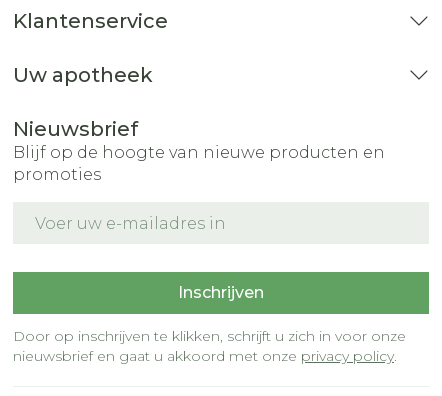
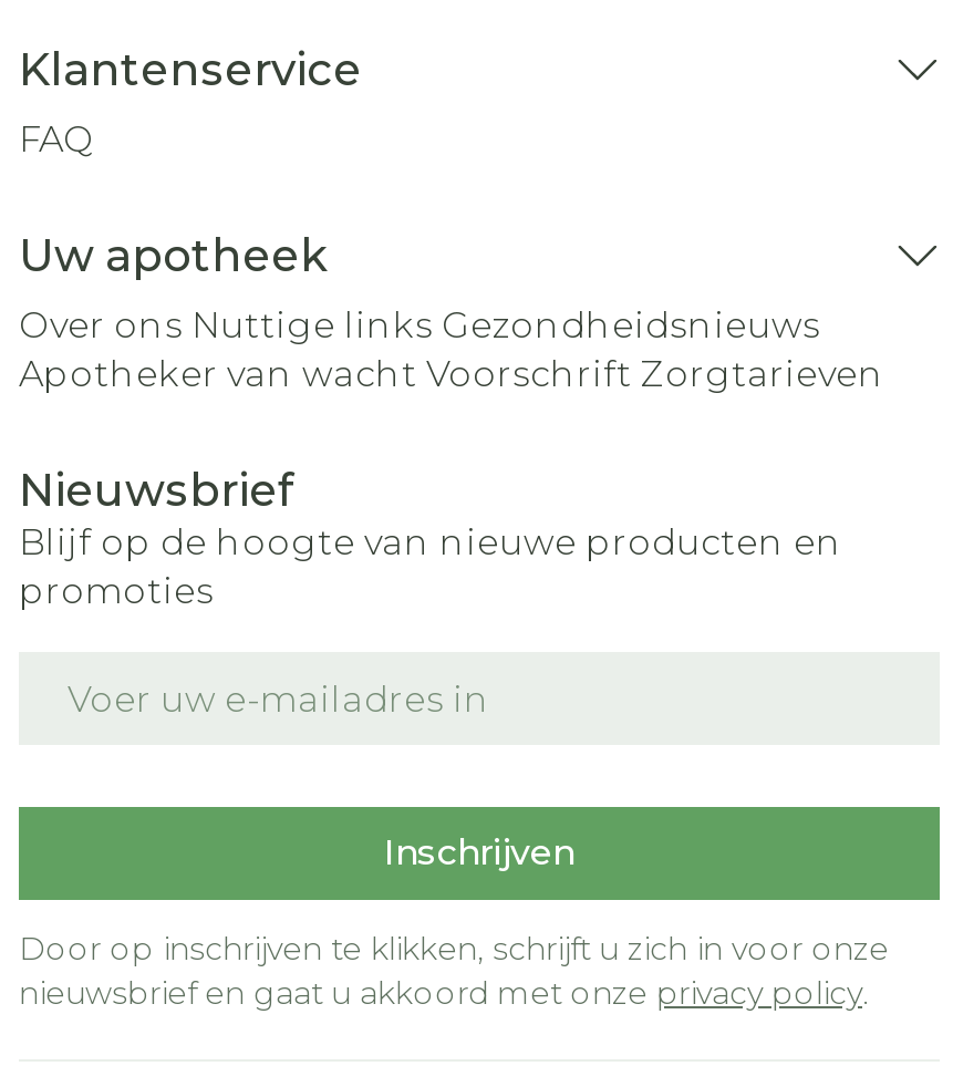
+ FAQ

+ Over ons Nuttige links Gezondheidsnieuws
+ Apotheker van wacht Voorschrift Zorgtarieven
